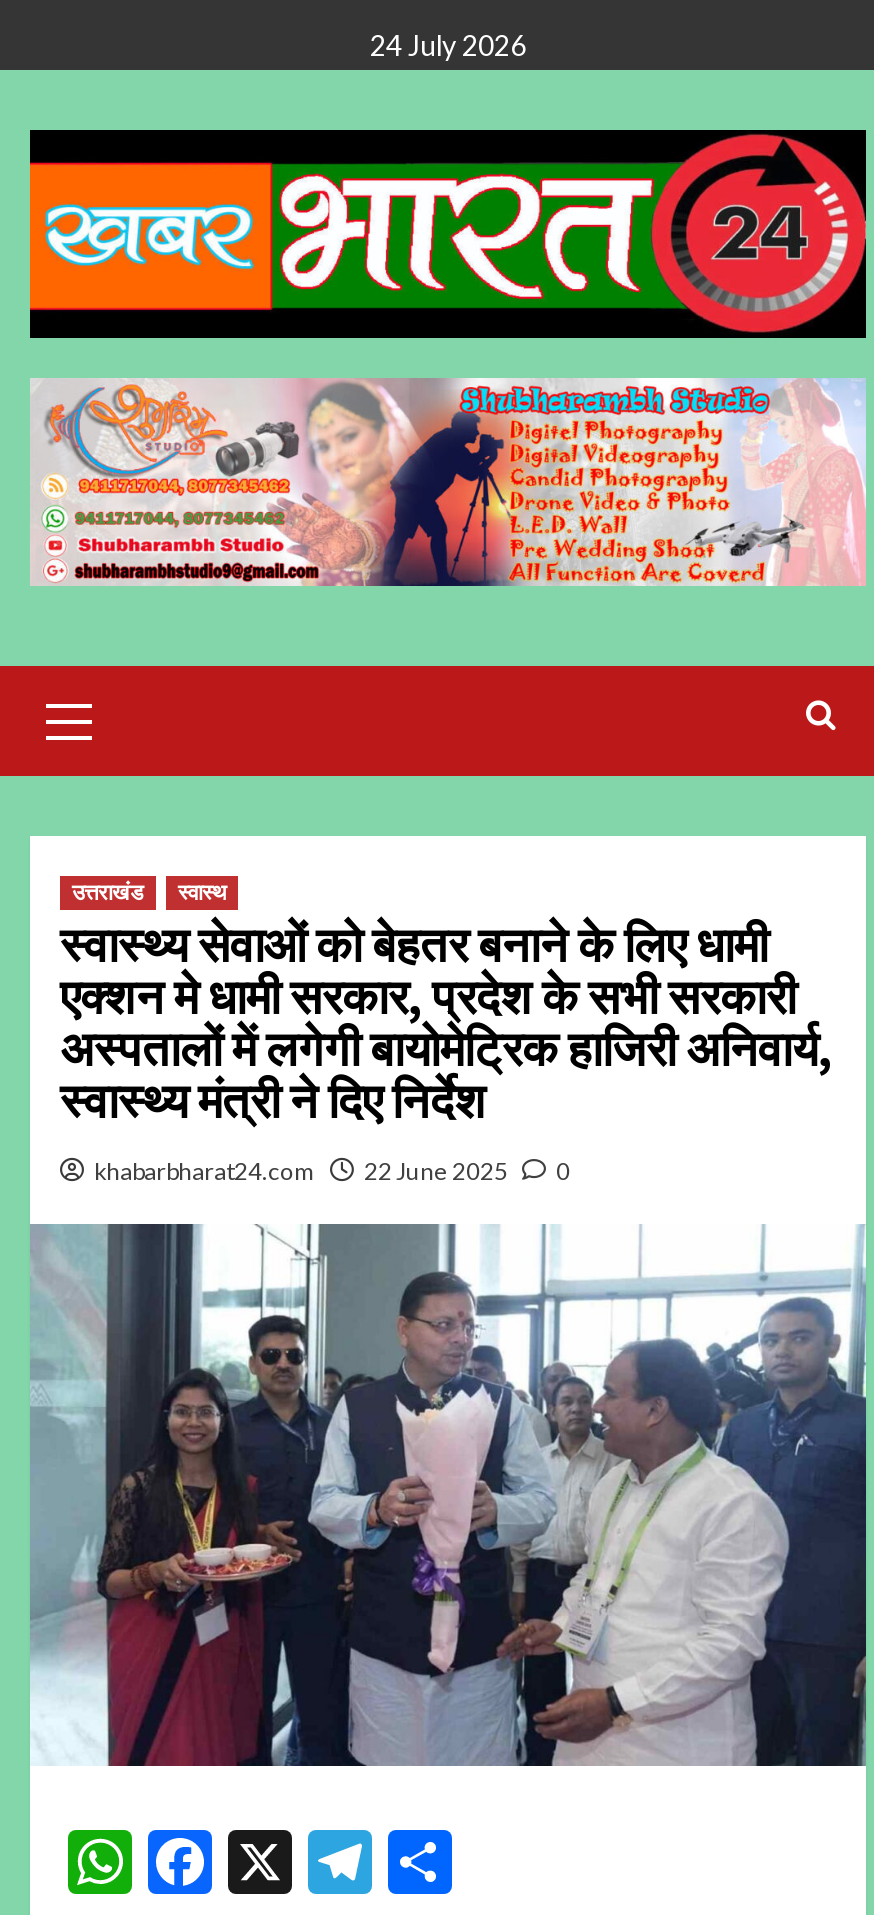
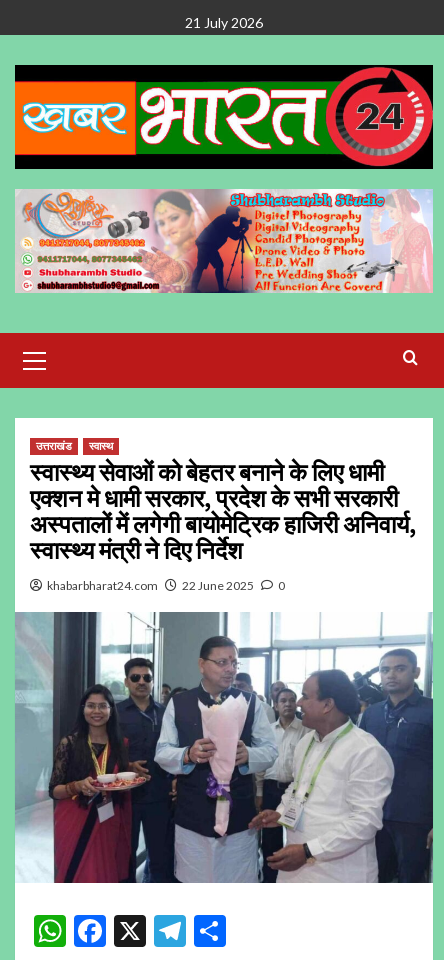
- 24 July 2026
+ 21 July 2026
